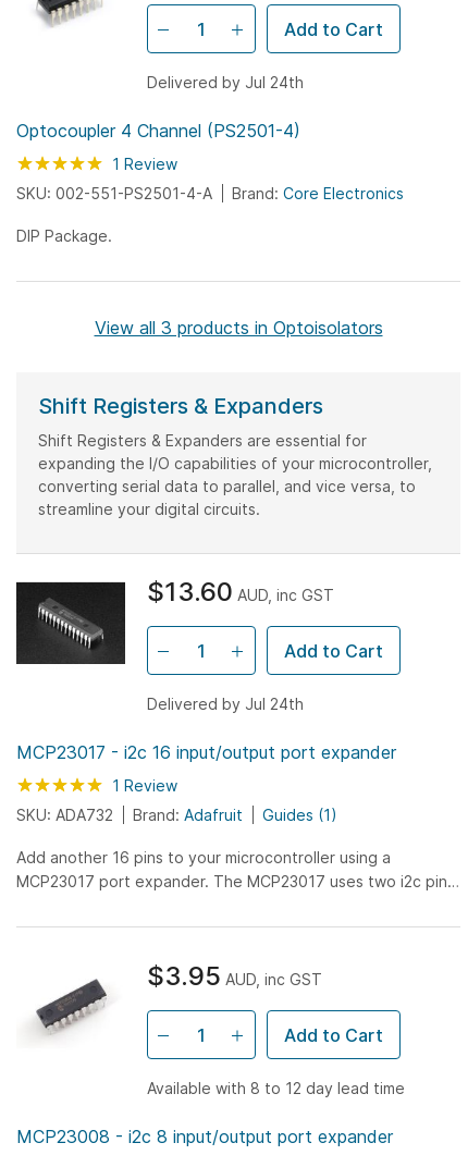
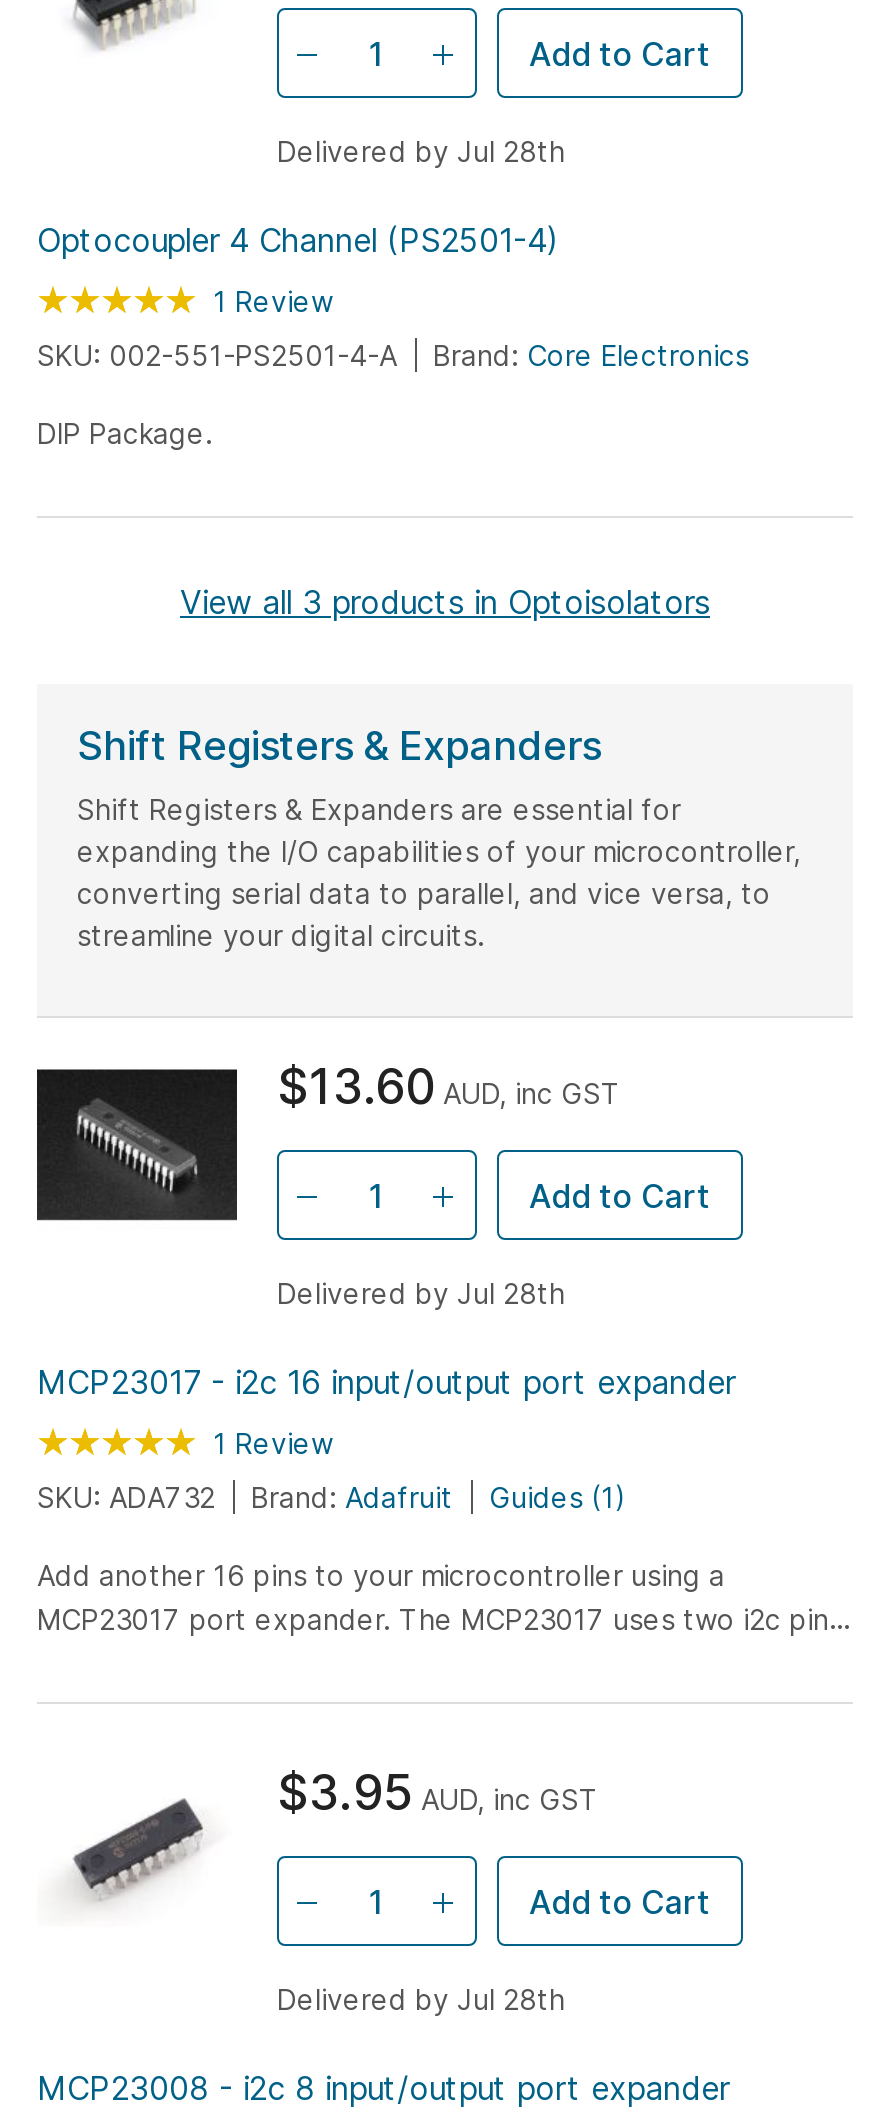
- Delivered by Jul 24th
+ Delivered by Jul 28th

- Delivered by Jul 24th
+ Delivered by Jul 28th

- Available with 8 to 12 day lead time
+ Delivered by Jul 28th
